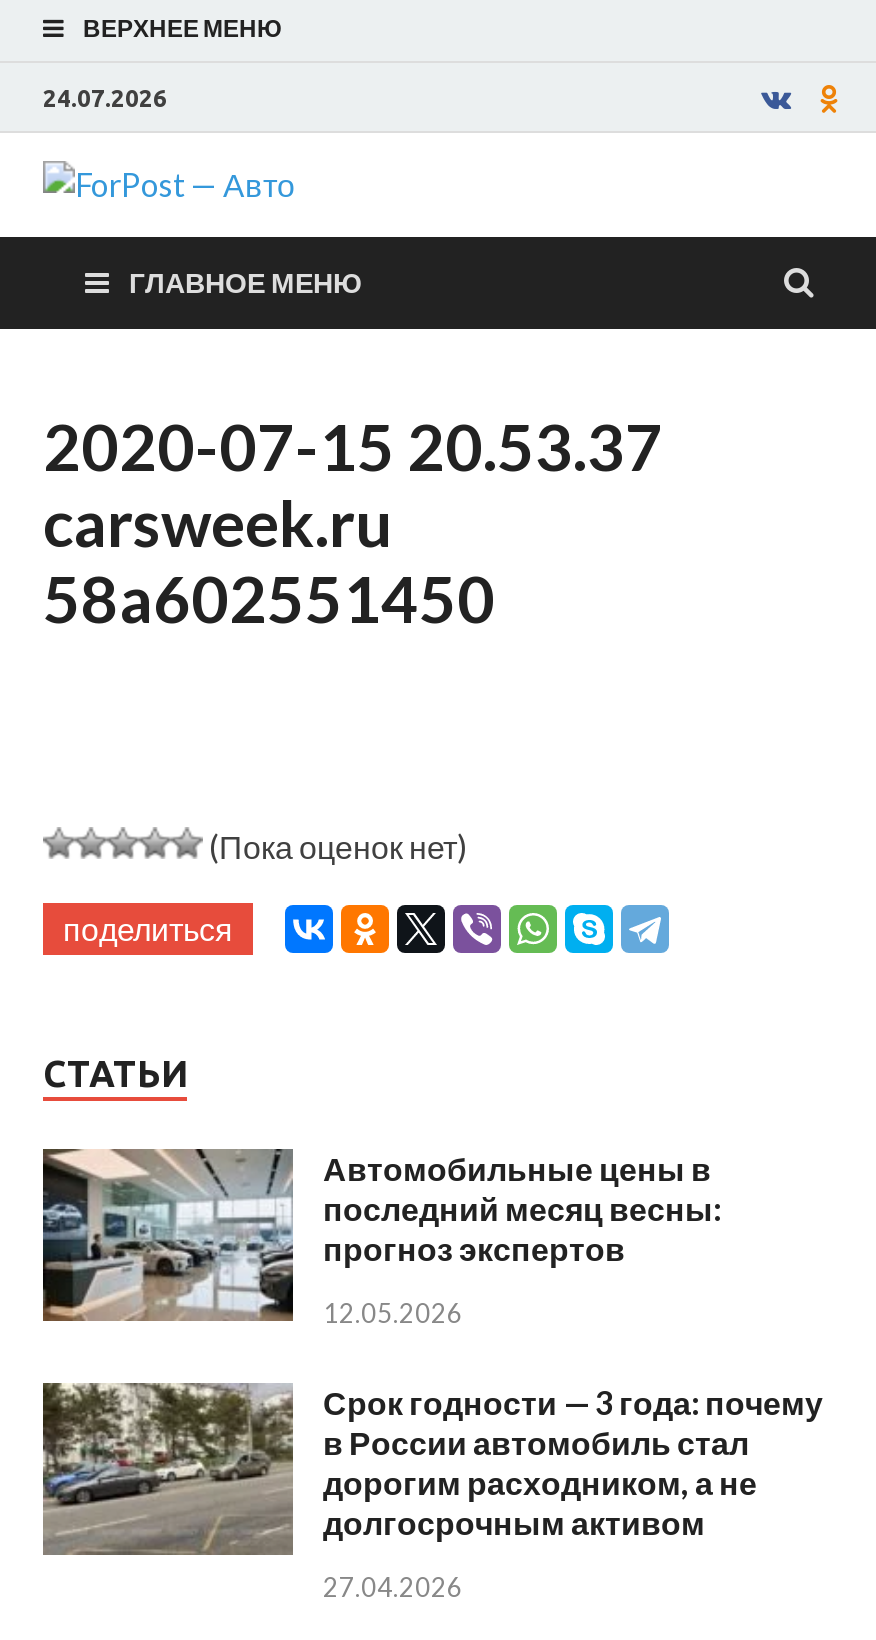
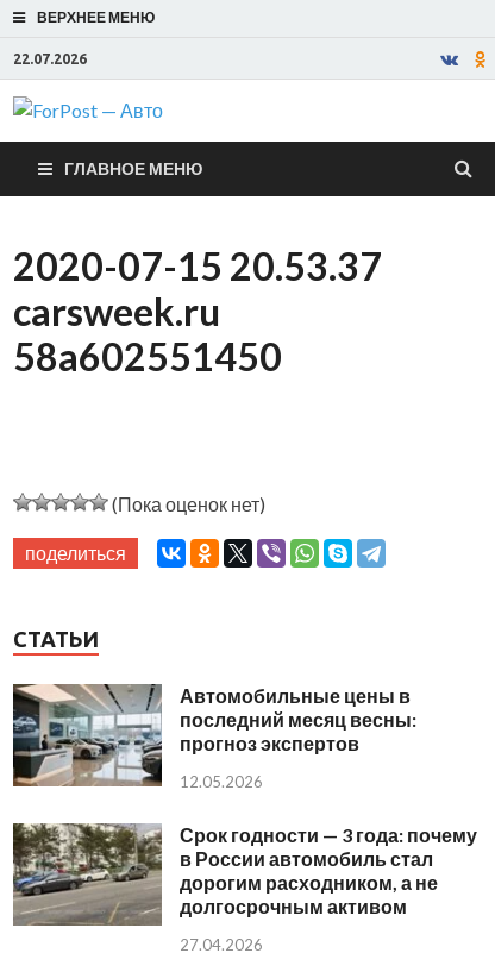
- 24.07.2026
+ 22.07.2026
